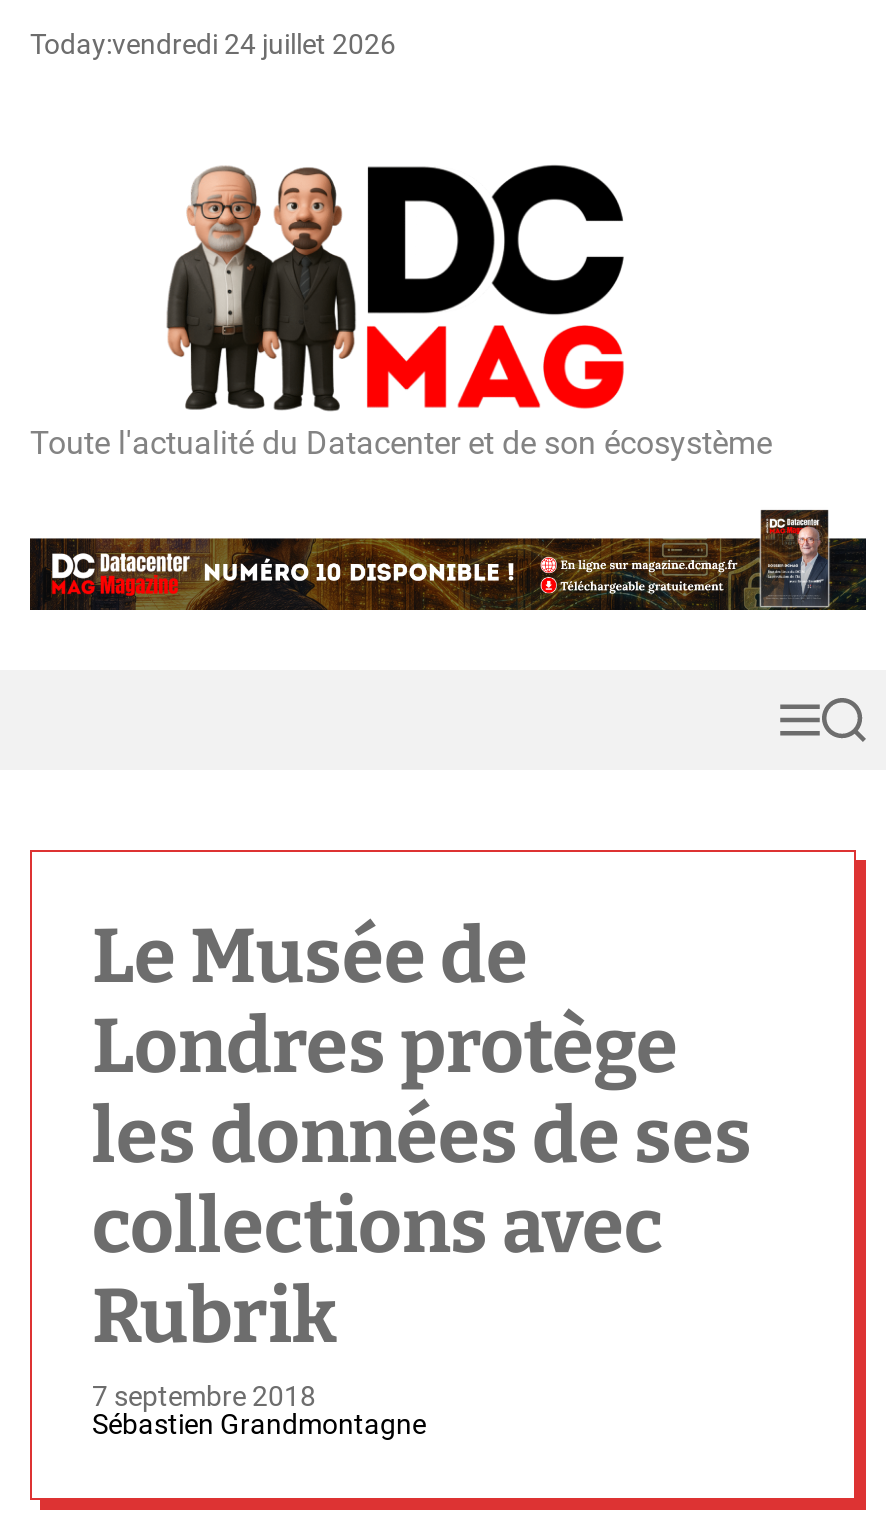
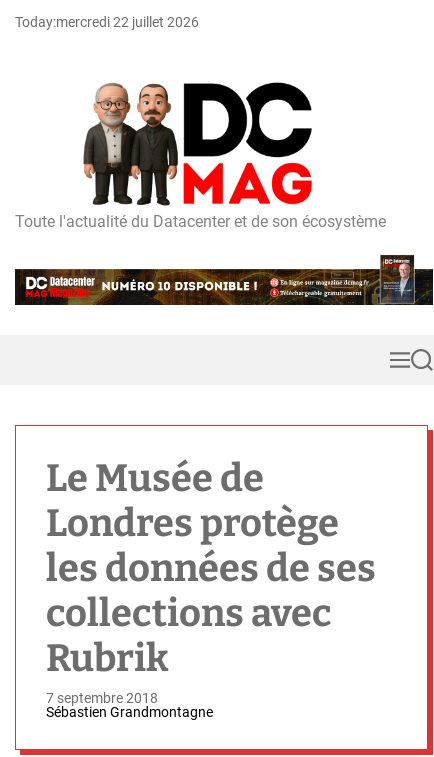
- Today:vendredi 24 juillet 2026
+ Today:mercredi 22 juillet 2026
